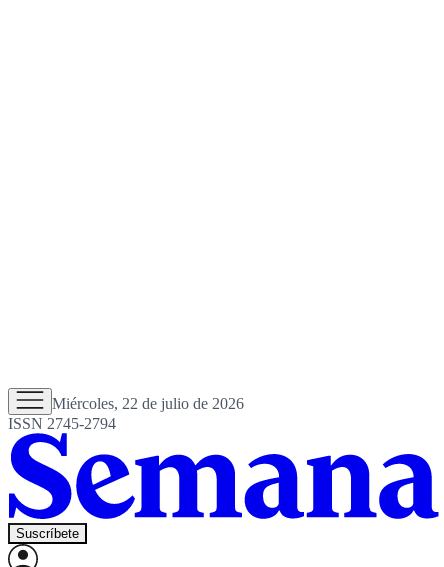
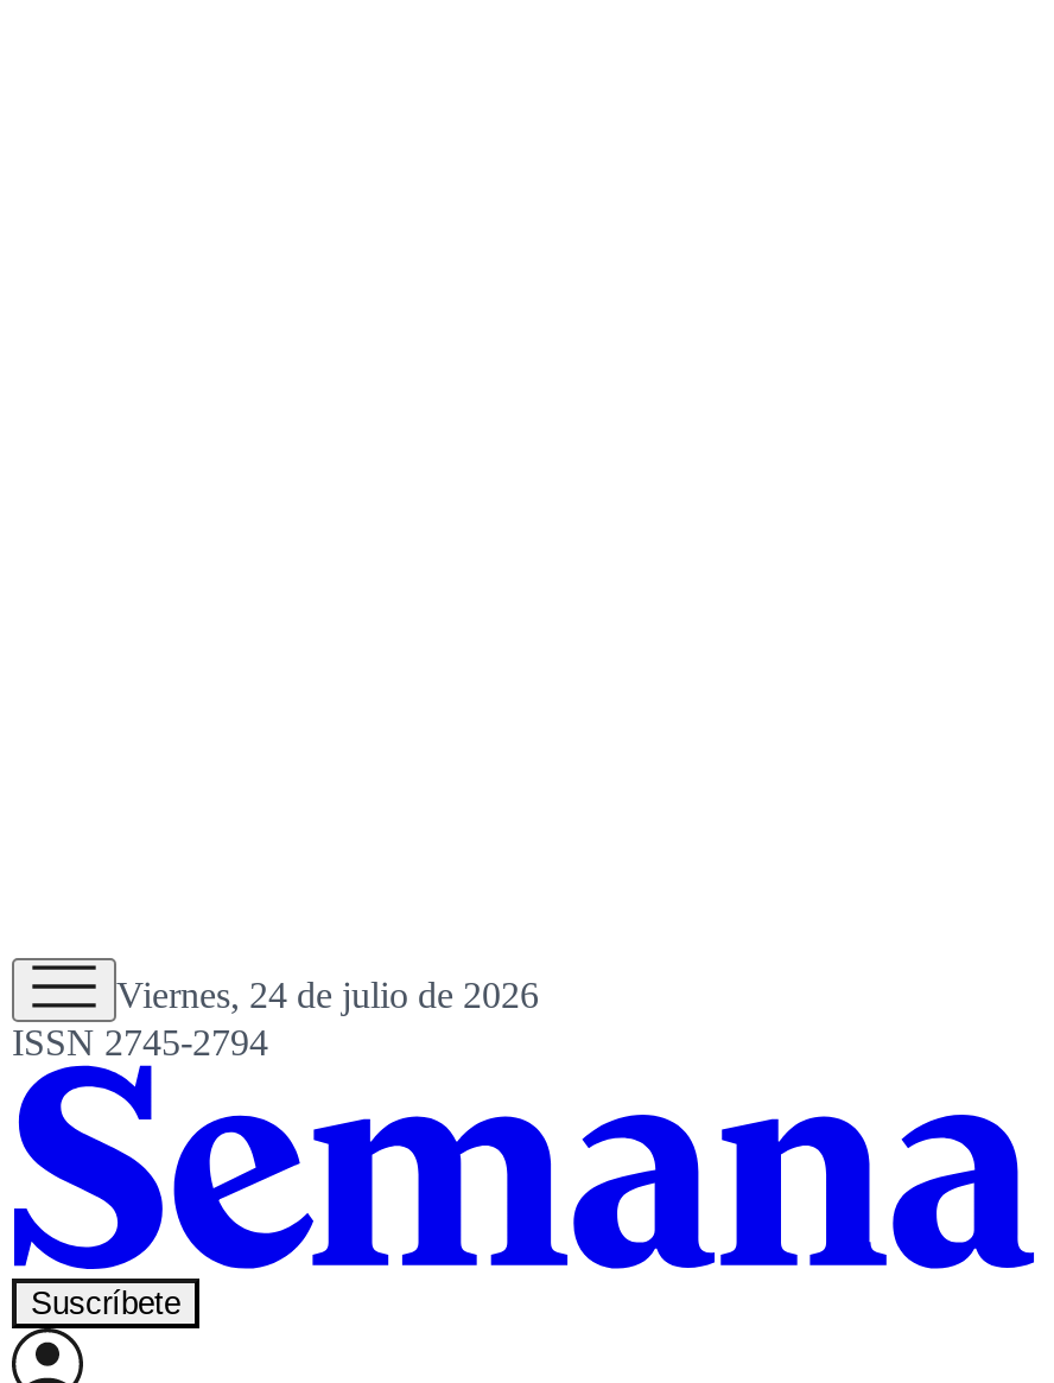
- Miércoles, 22 de julio de 2026
+ Viernes, 24 de julio de 2026
